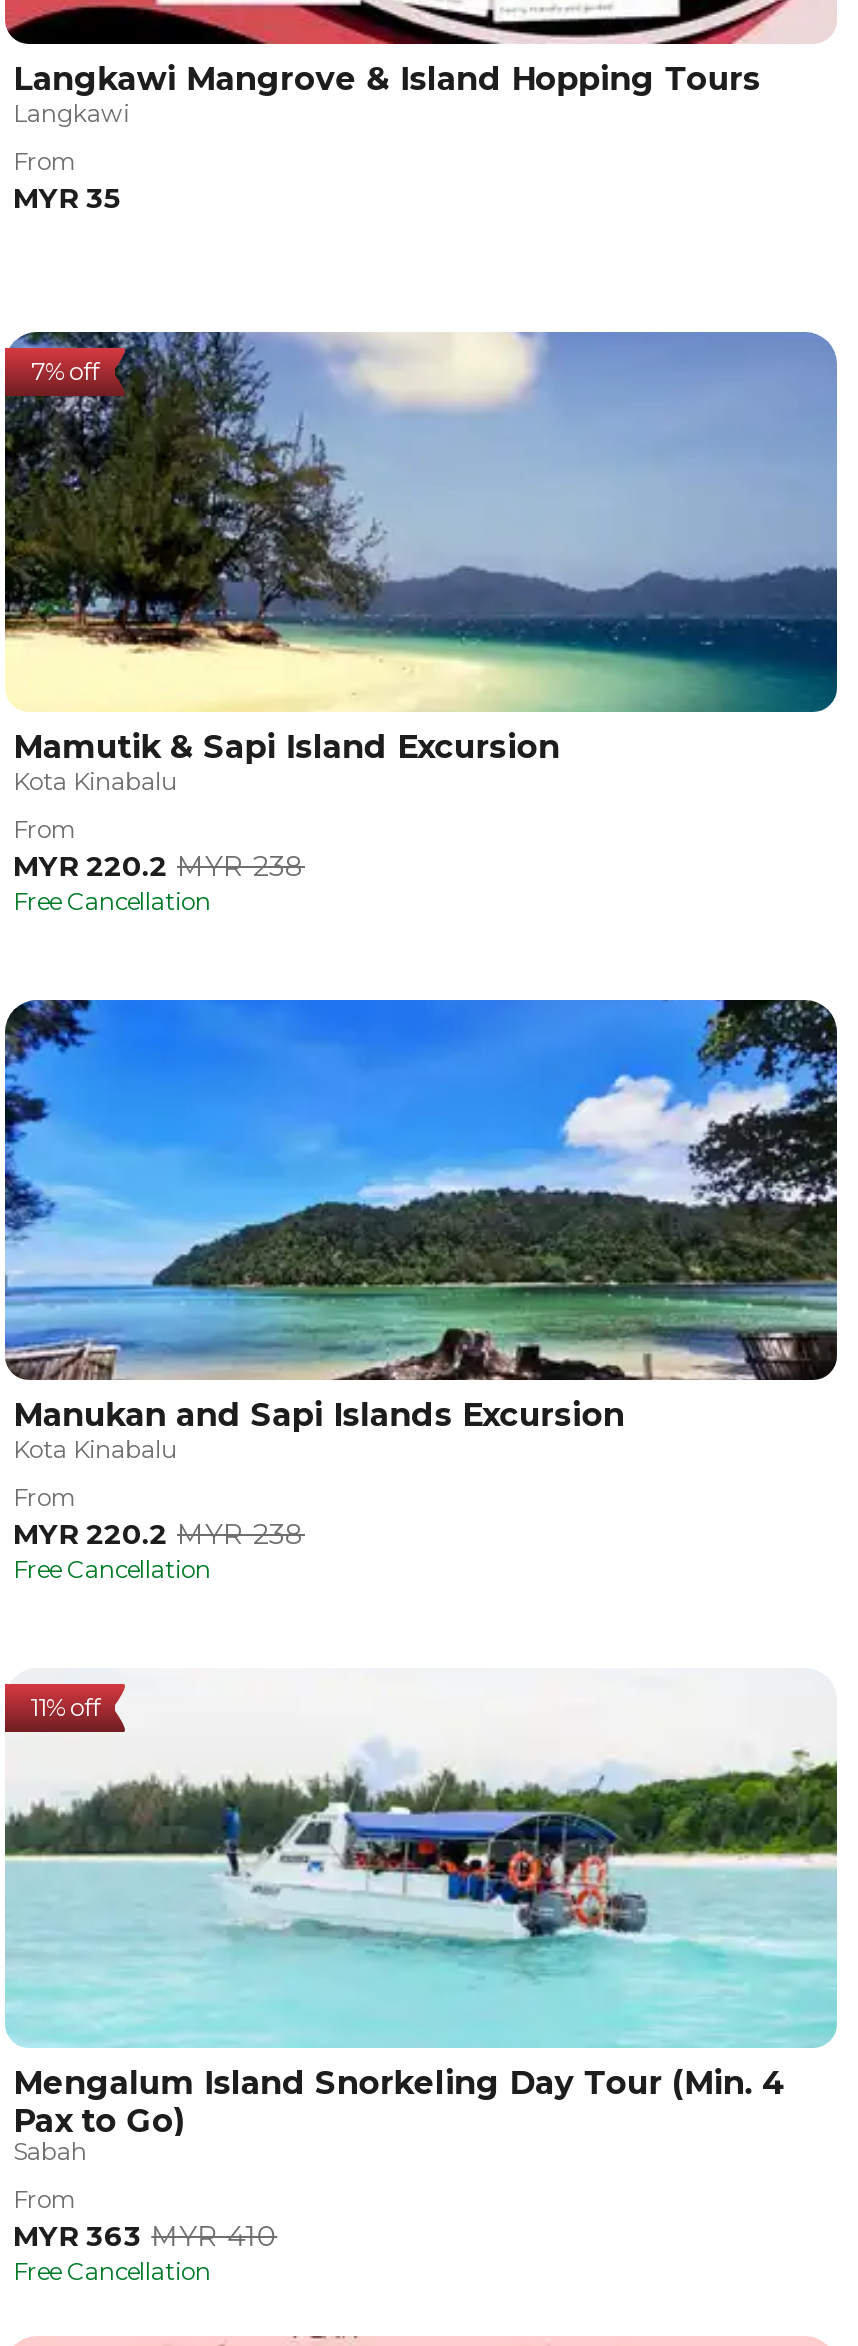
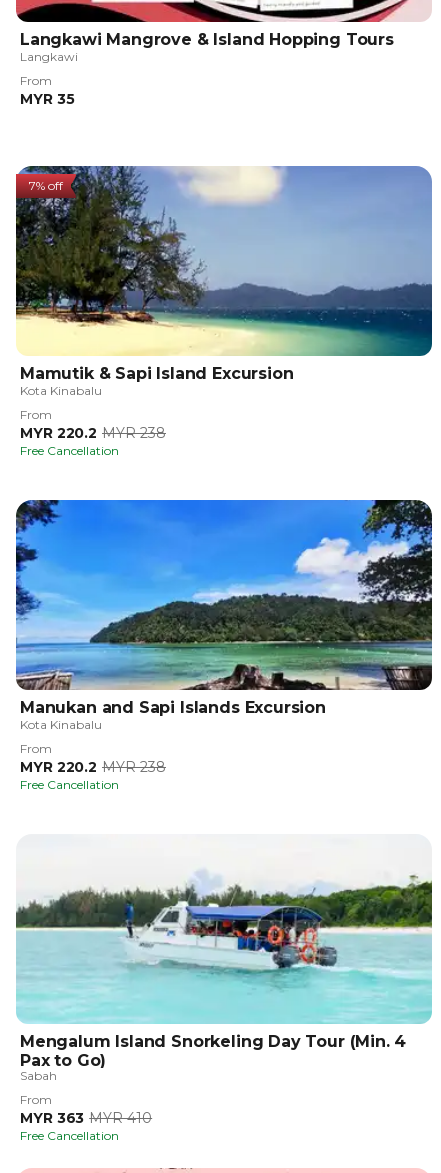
- 11% off
